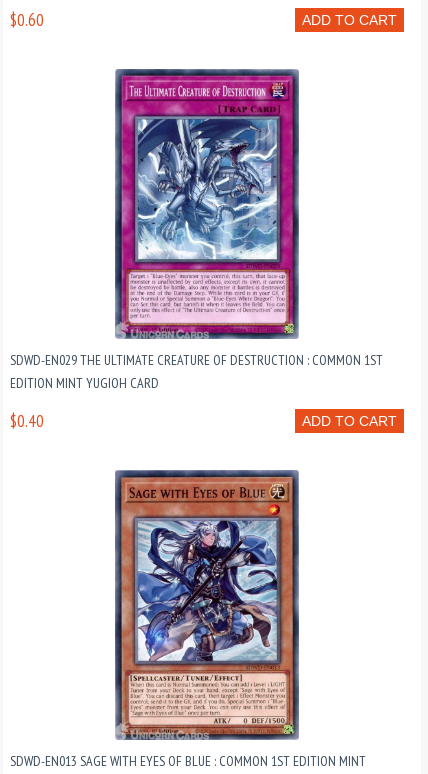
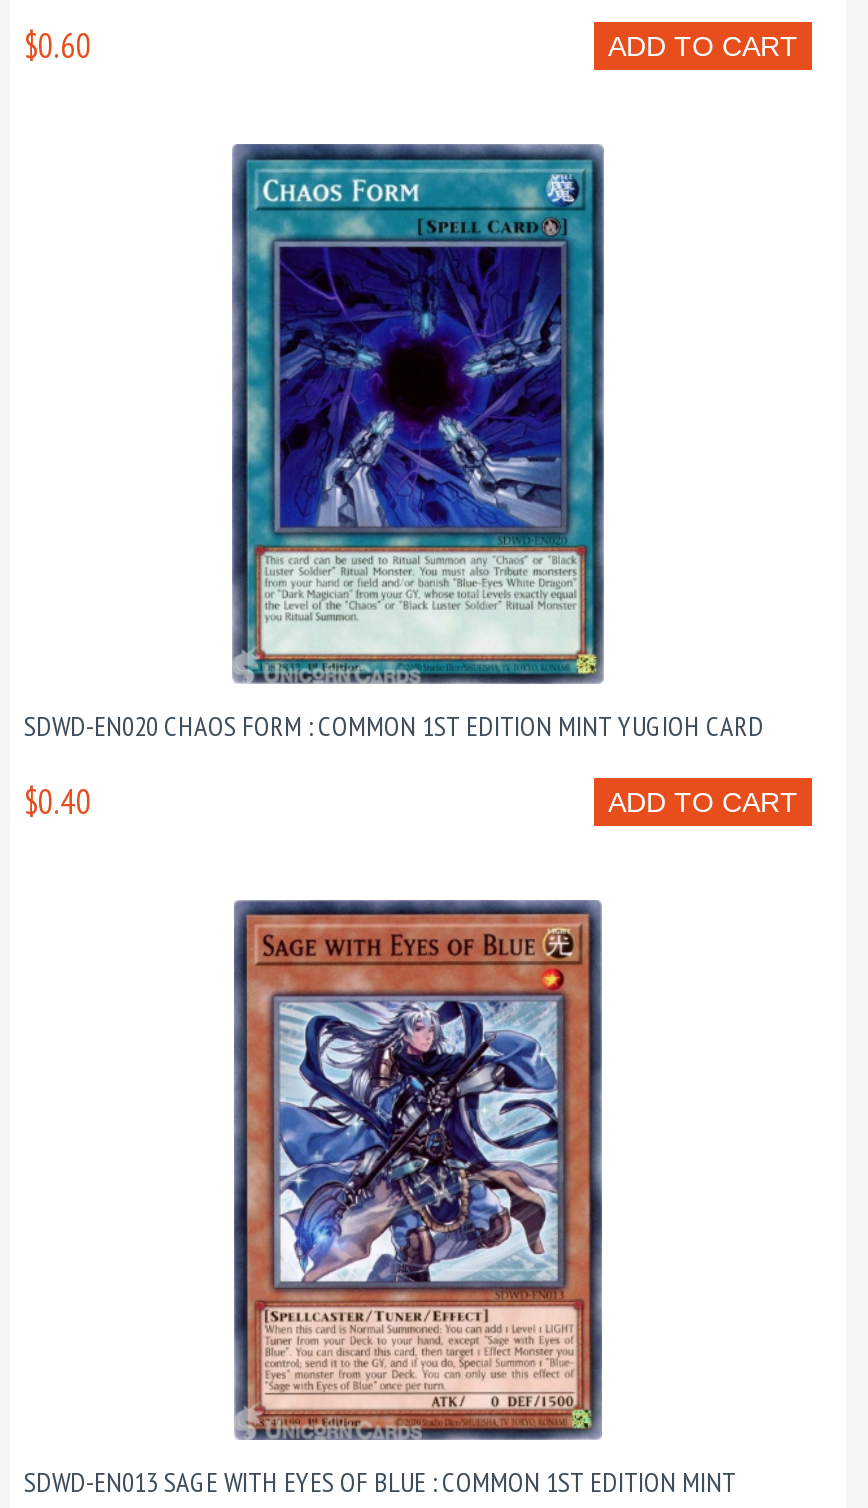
- [image]
- SDWD-EN029 THE ULTIMATE CREATURE OF DESTRUCTION : COMMON 1ST
- EDITION MINT YUGIOH CARD
+ [image]
+ SDWD-EN020 CHAOS FORM : COMMON 1ST EDITION MINT YUGIOH CARD
